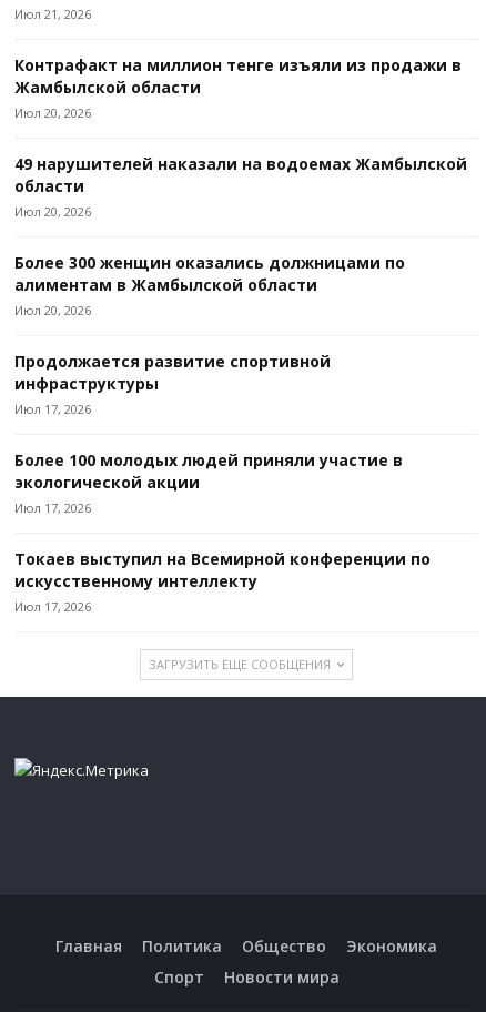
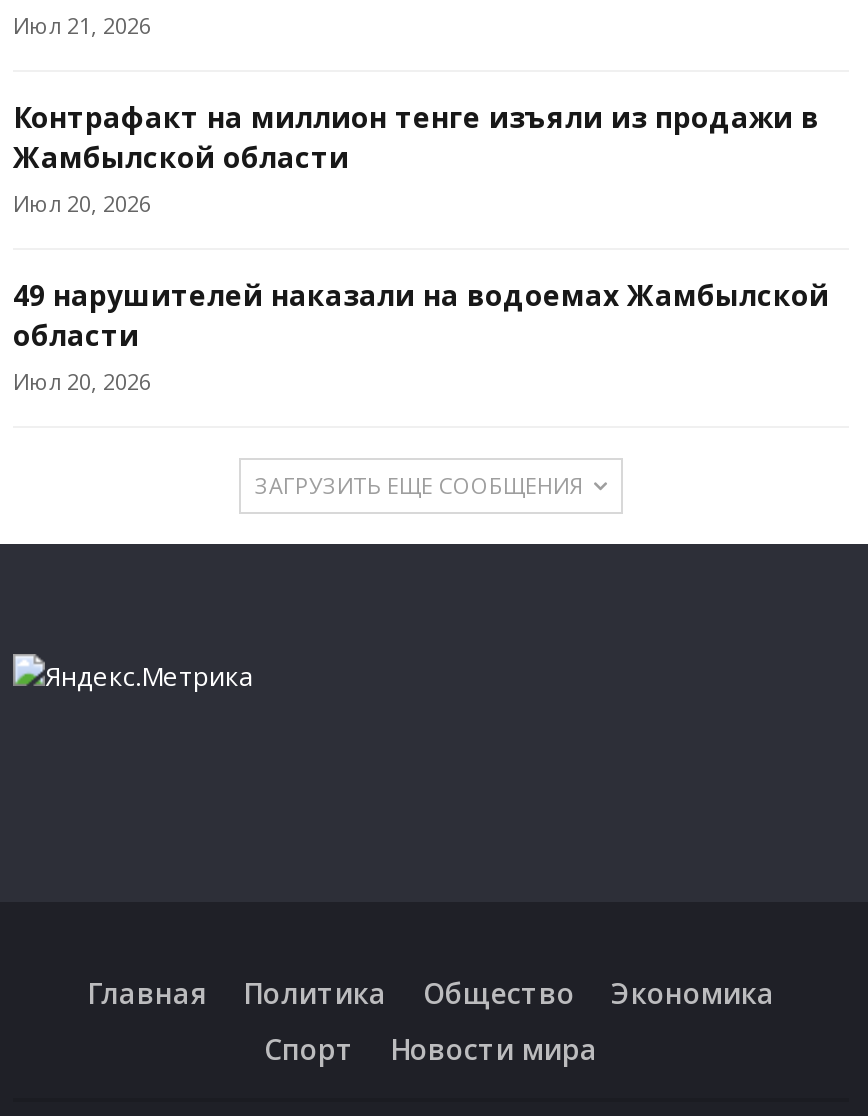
- Более 300 женщин оказались должницами по
- алиментам в Жамбылской области
- Июл 20, 2026
- Продолжается развитие спортивной
- инфраструктуры
- Июл 17, 2026
- Более 100 молодых людей приняли участие в
- экологической акции
- Июл 17, 2026
- Токаев выступил на Всемирной конференции по
- искусственному интеллекту
- Июл 17, 2026
